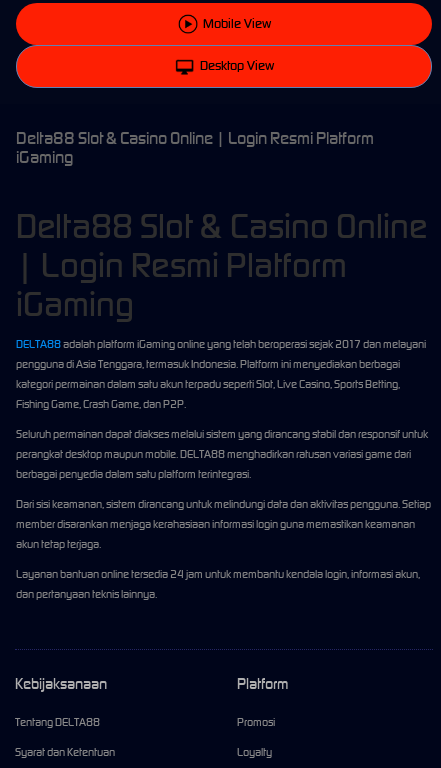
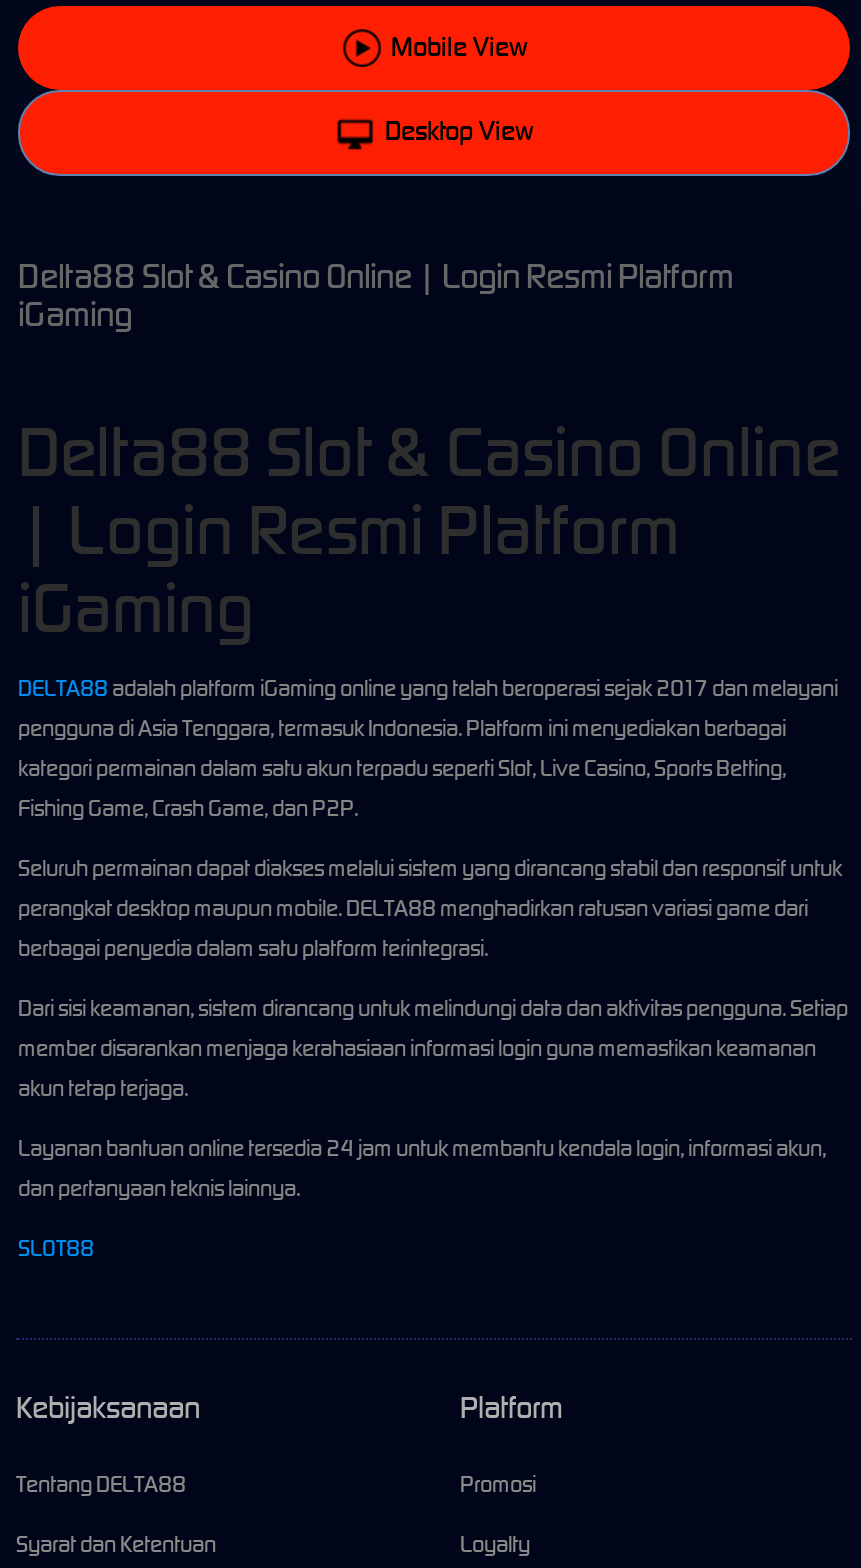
+ SLOT88
